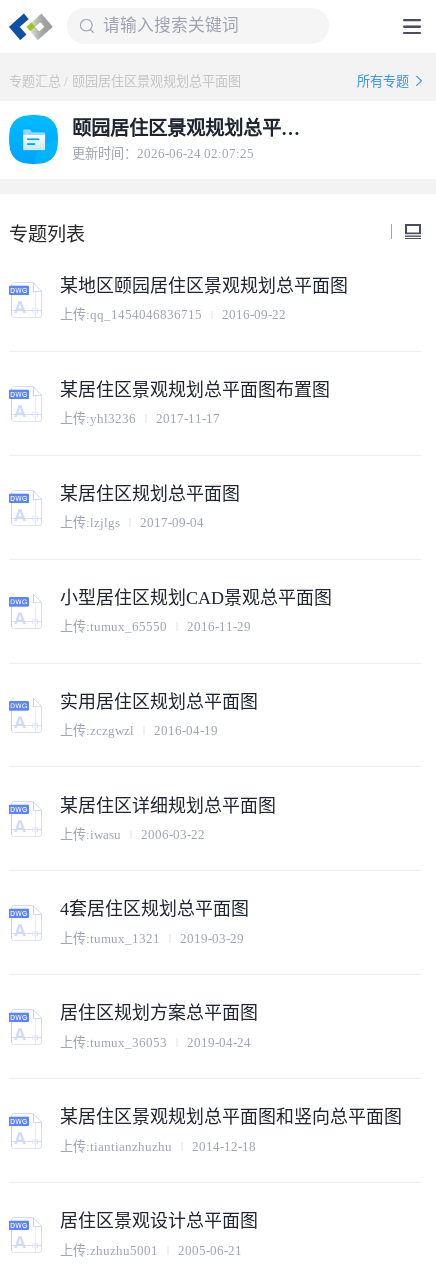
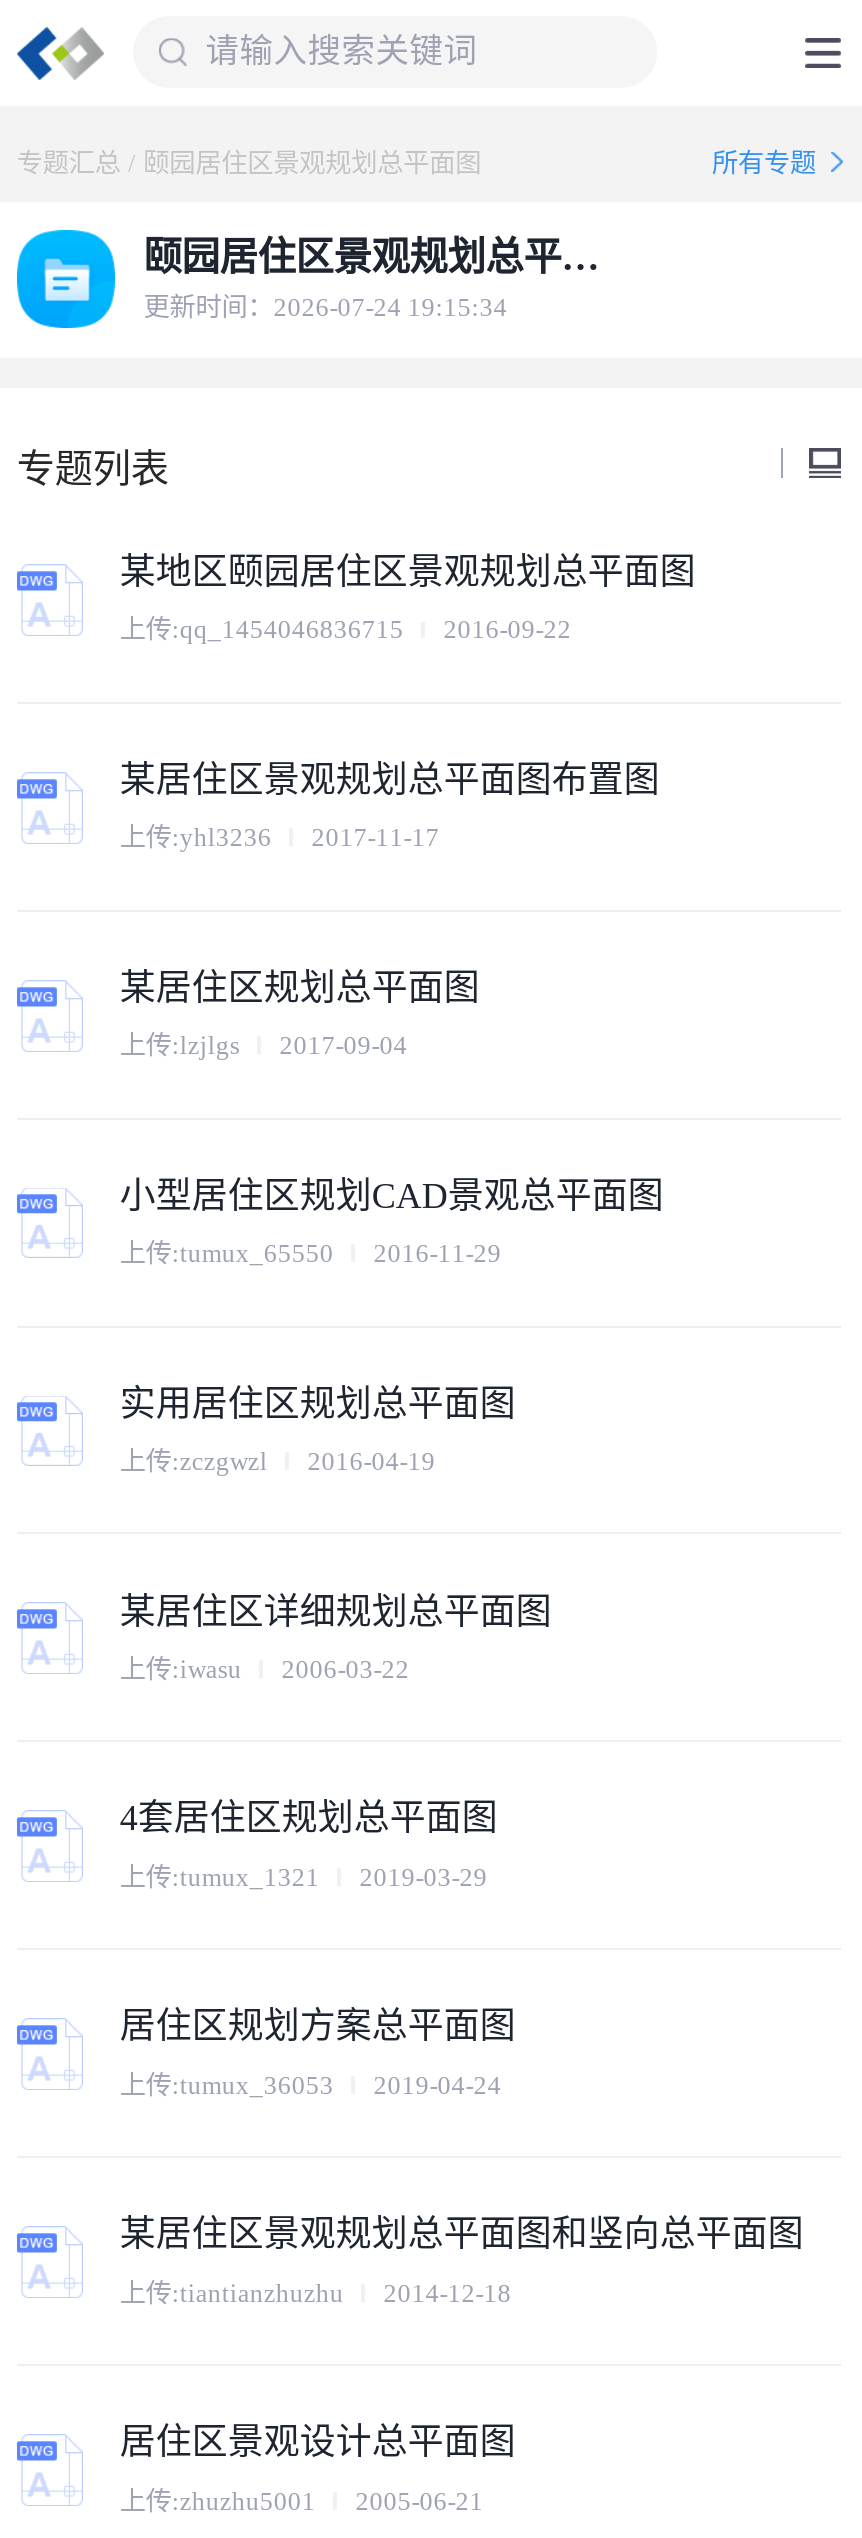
- 更新时间：2026-06-24 02:07:25
+ 更新时间：2026-07-24 19:15:34
